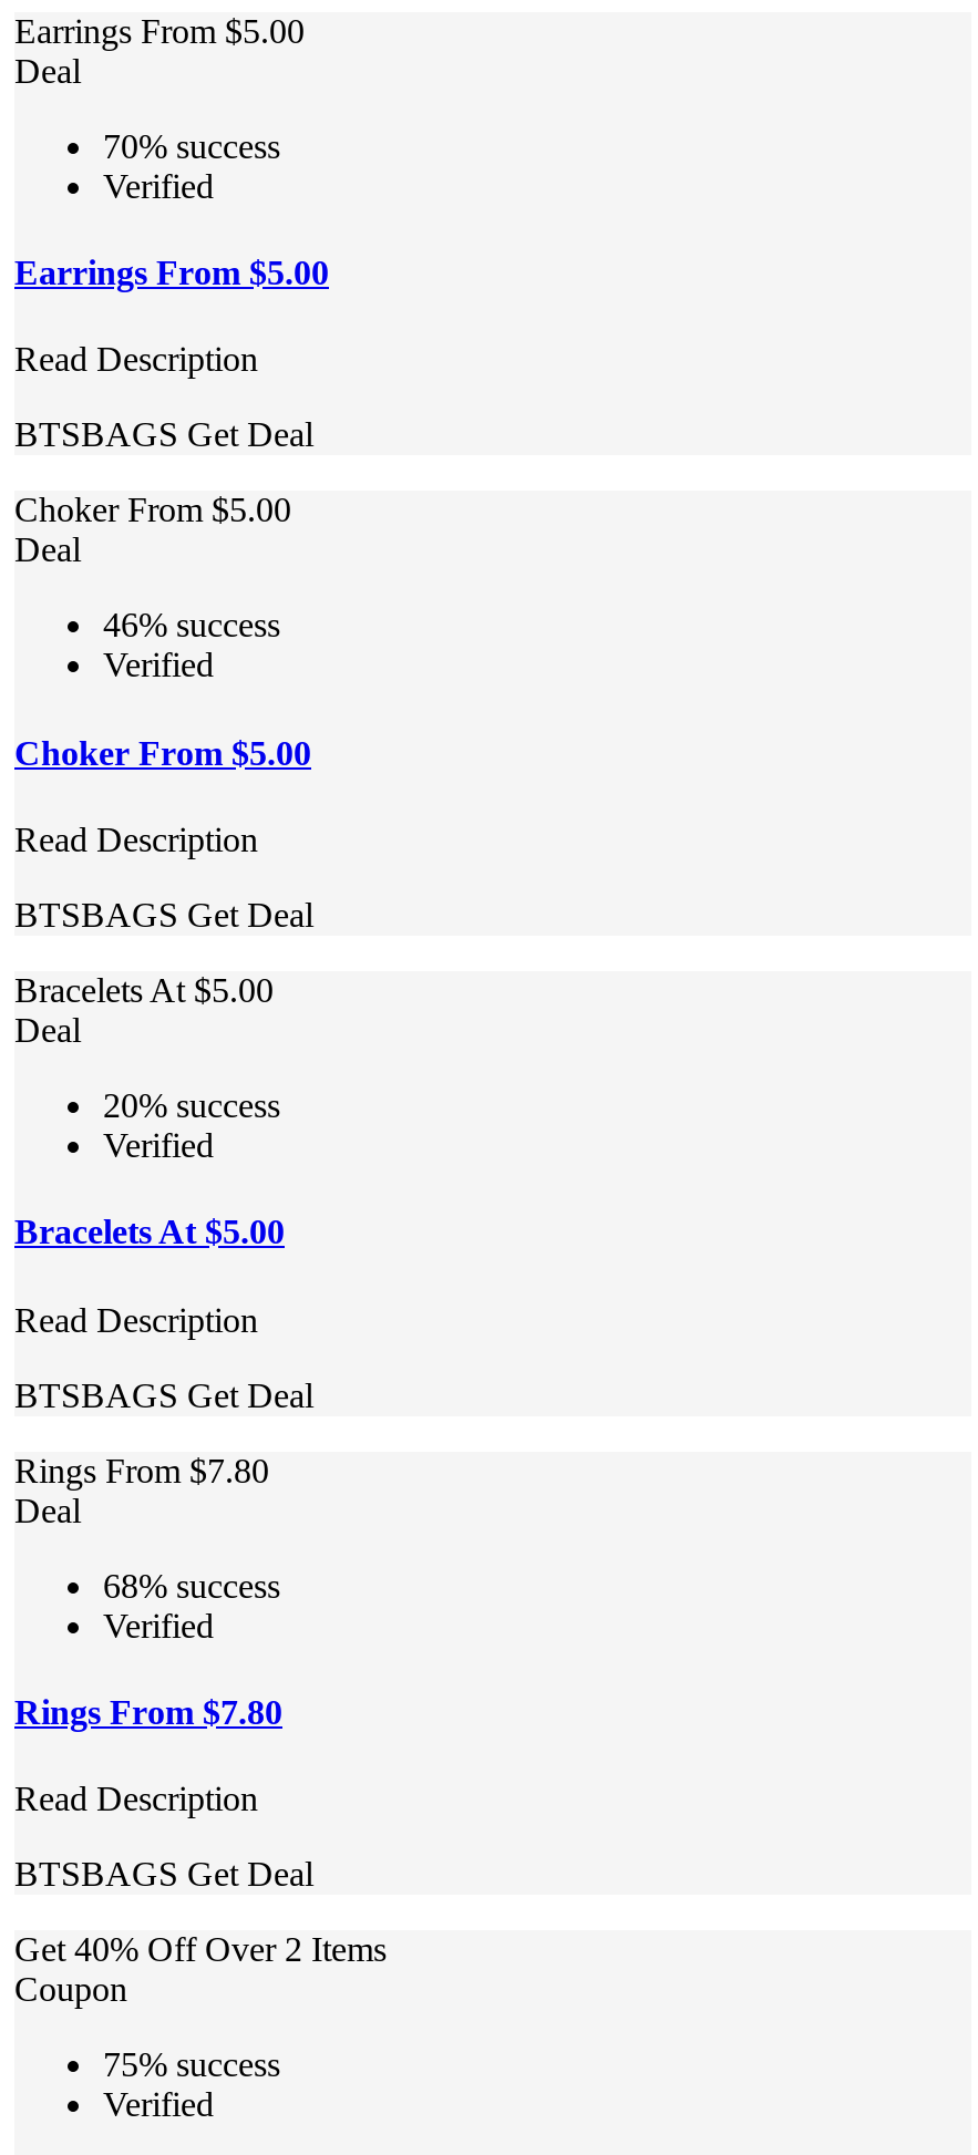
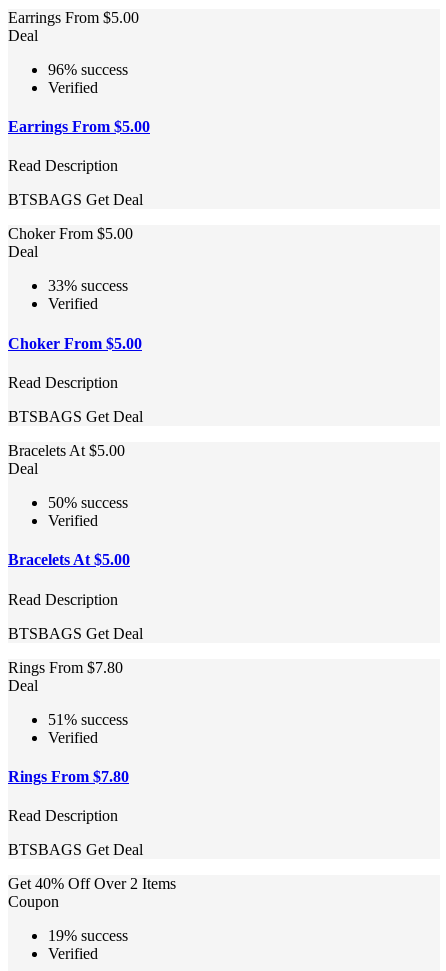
- 70% success
+ 96% success

- 46% success
+ 33% success

- 20% success
+ 50% success

- 68% success
+ 51% success

- 75% success
+ 19% success
